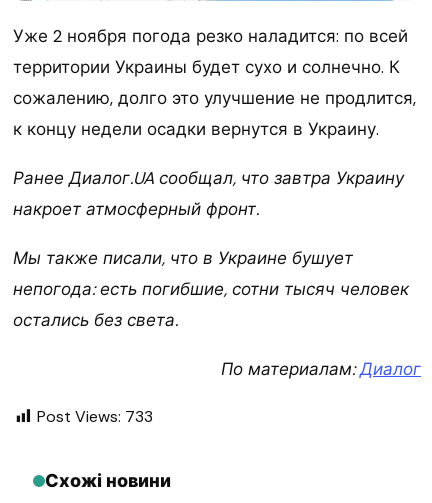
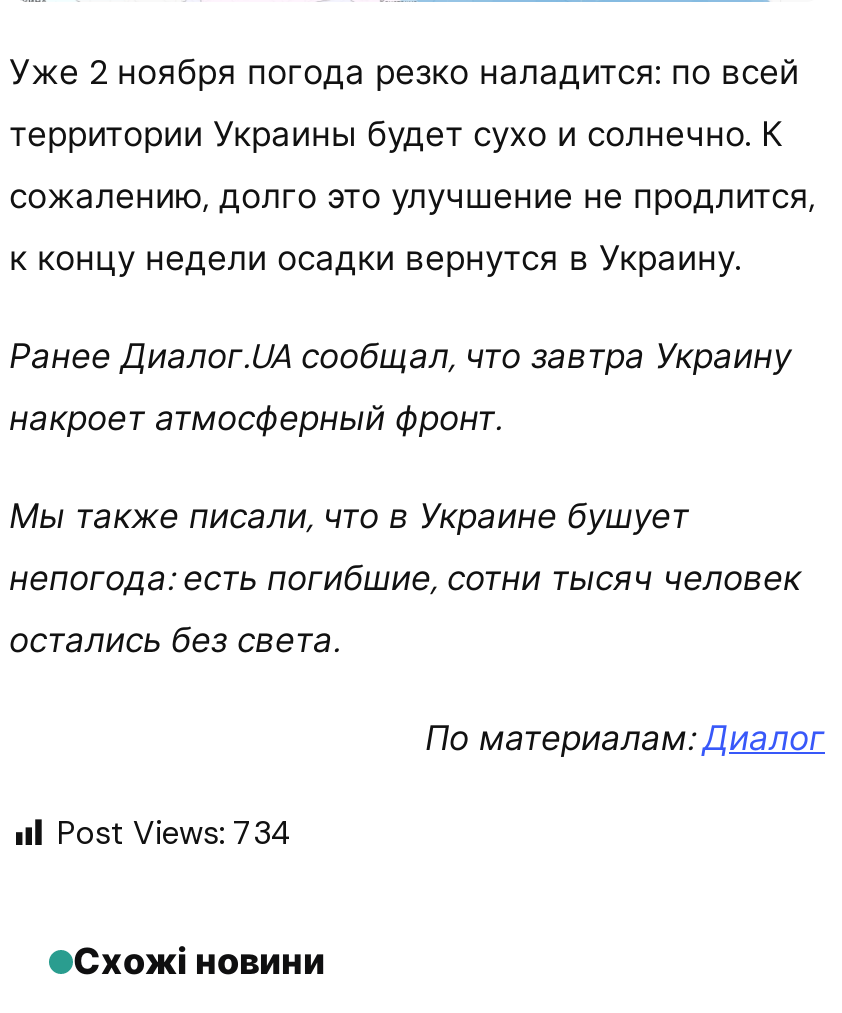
- Post Views: 733
+ Post Views: 734
